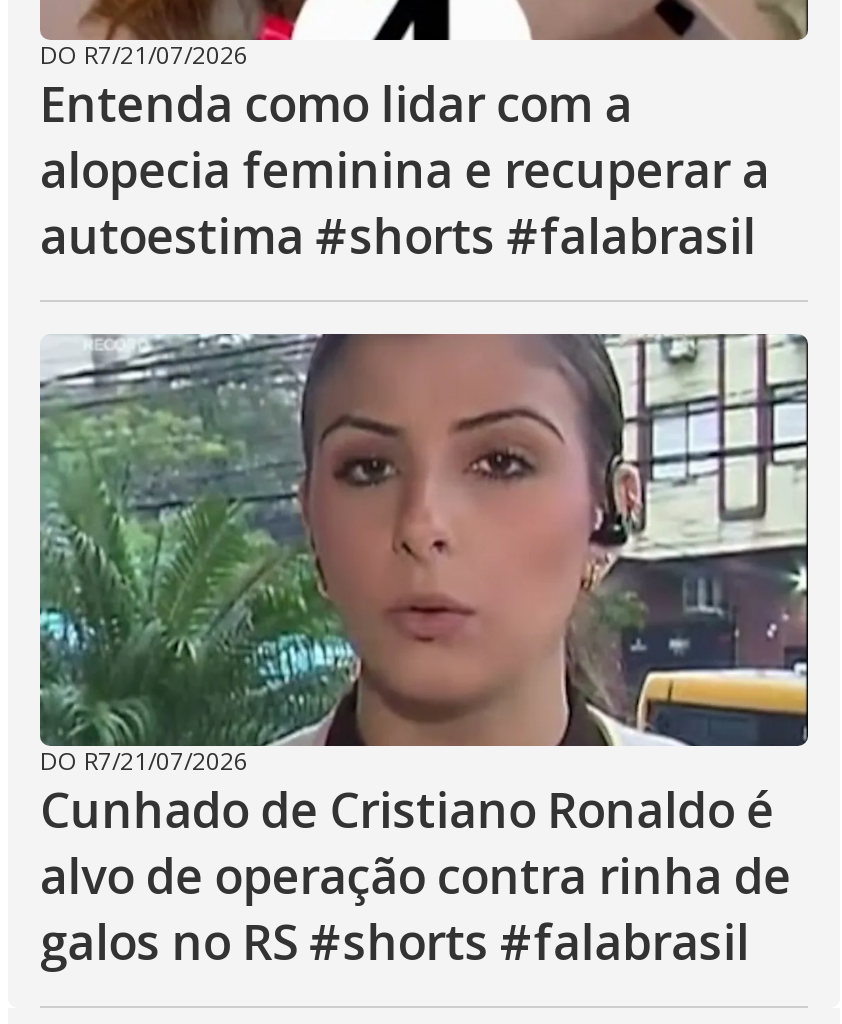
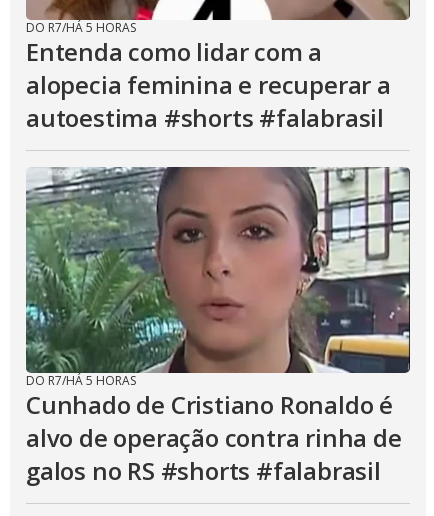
- DO R7/21/07/2026
+ DO R7/HÁ 5 HORAS

- DO R7/21/07/2026
+ DO R7/HÁ 5 HORAS
